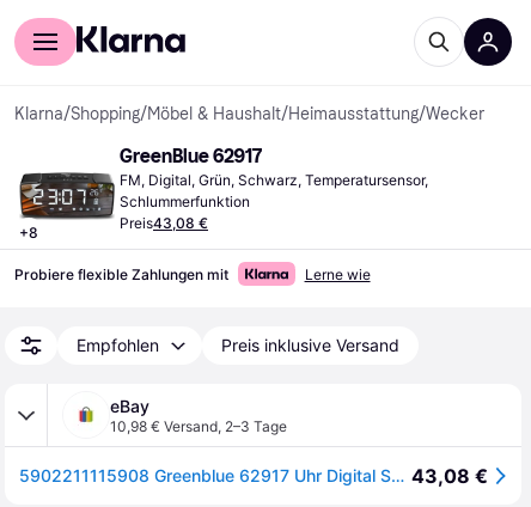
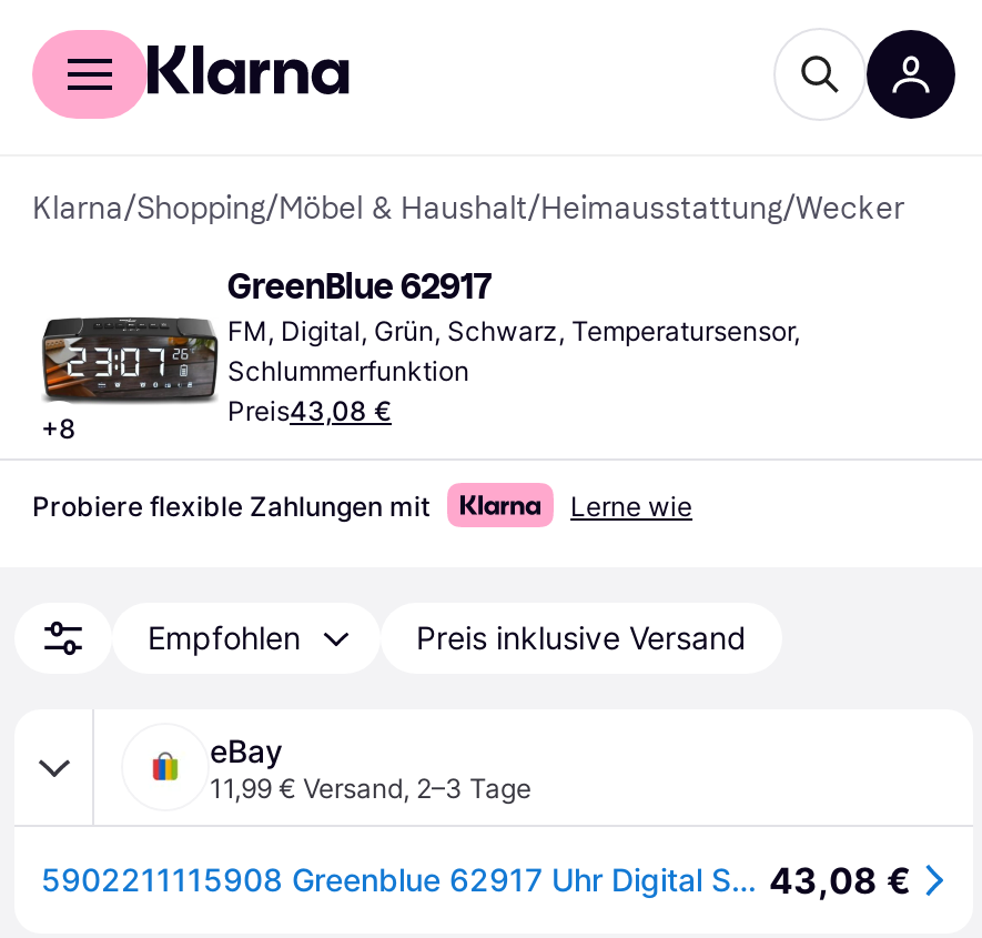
- 10,98 € Versand, 2–3 Tage
+ 11,99 € Versand, 2–3 Tage
